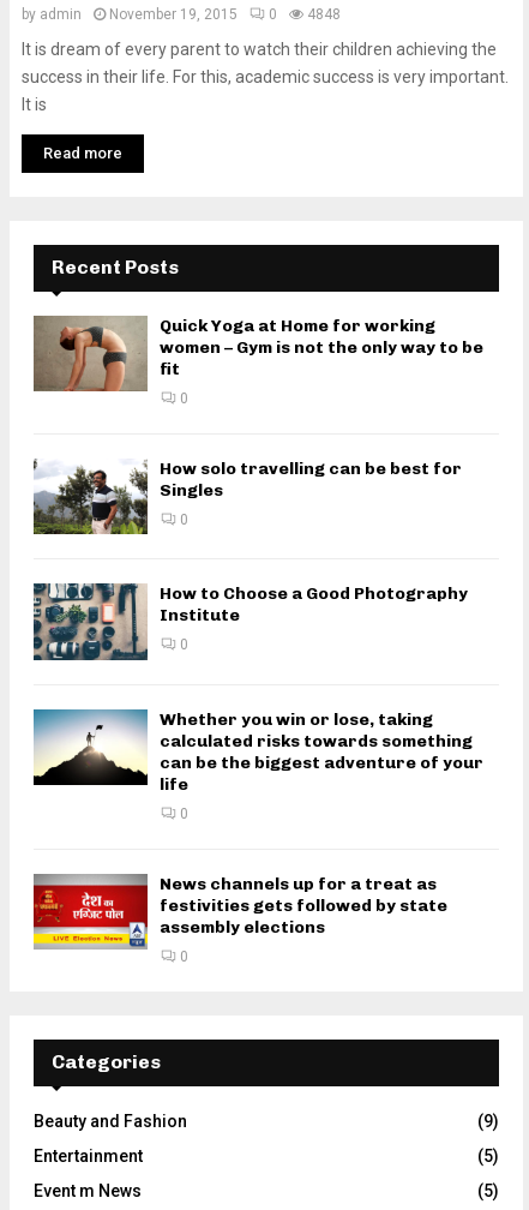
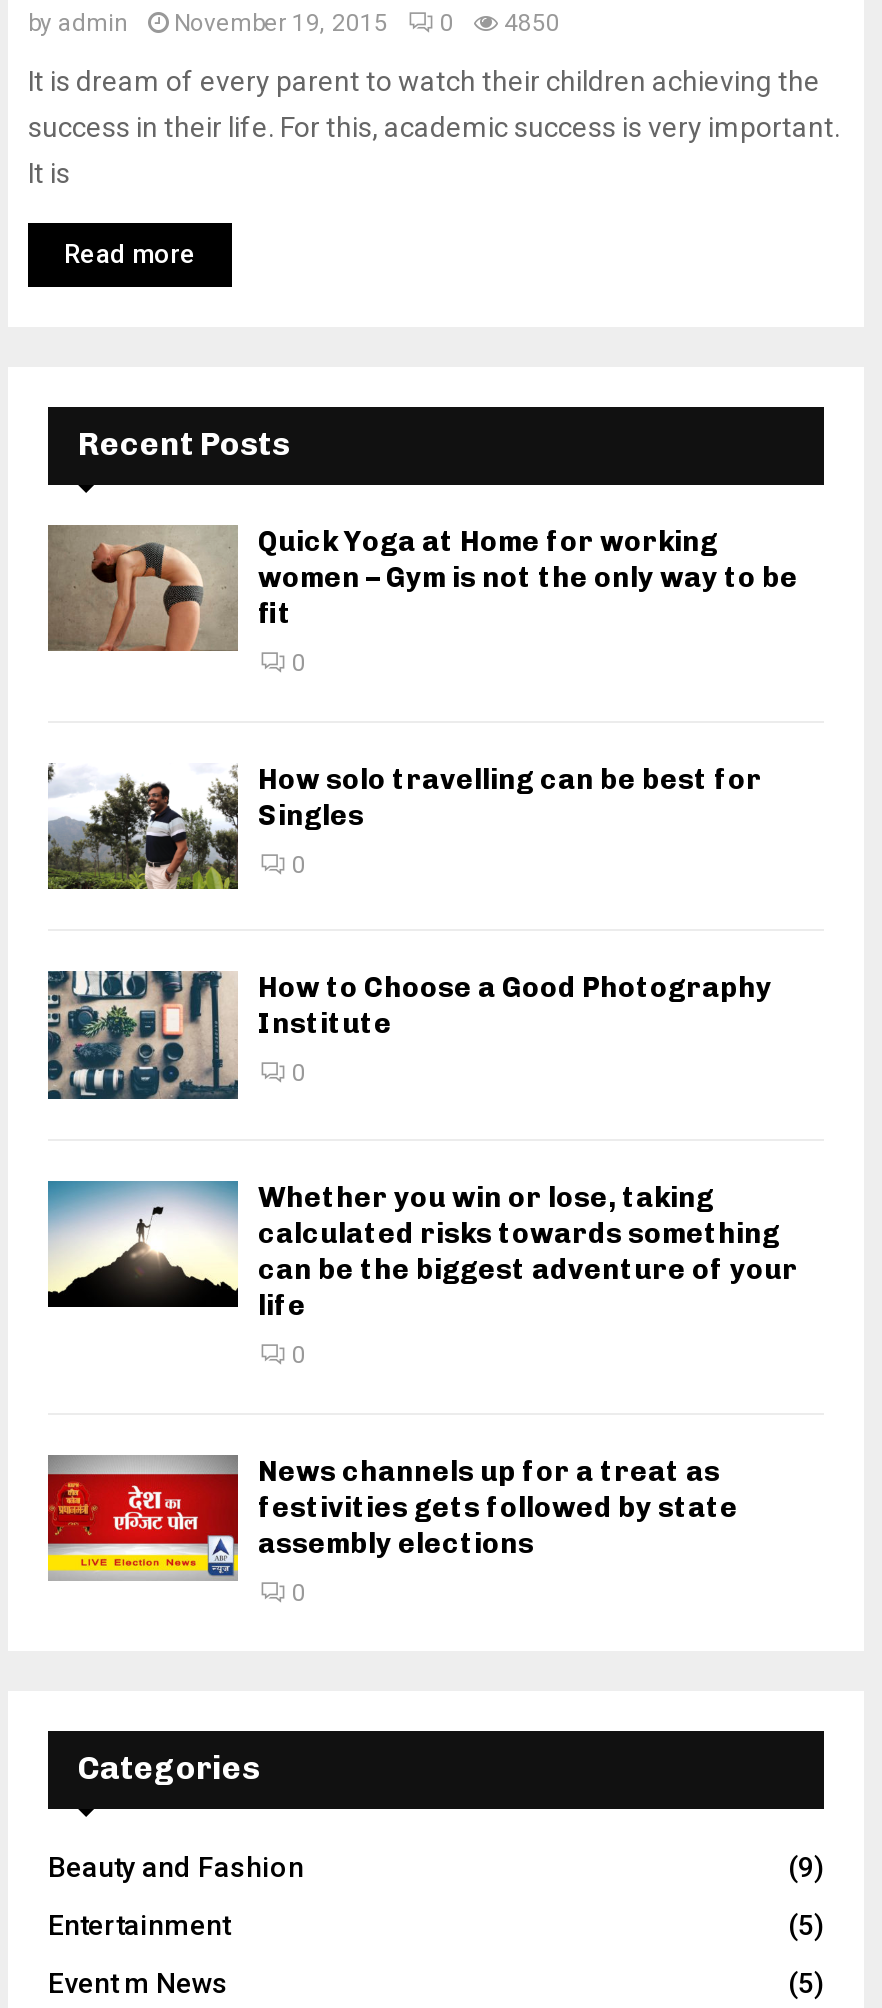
- by admin November 19, 2015 0 4848
+ by admin November 19, 2015 0 4850
